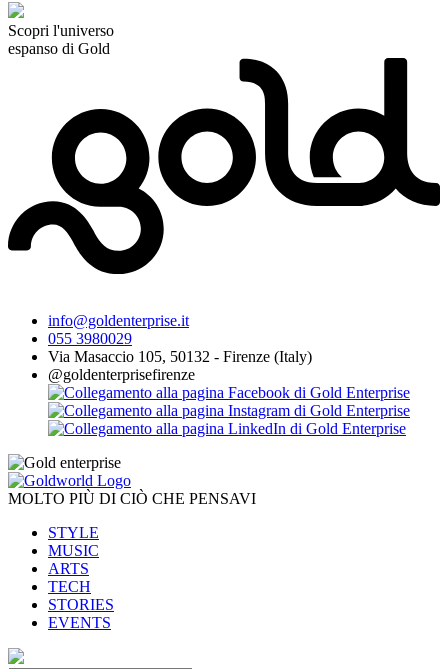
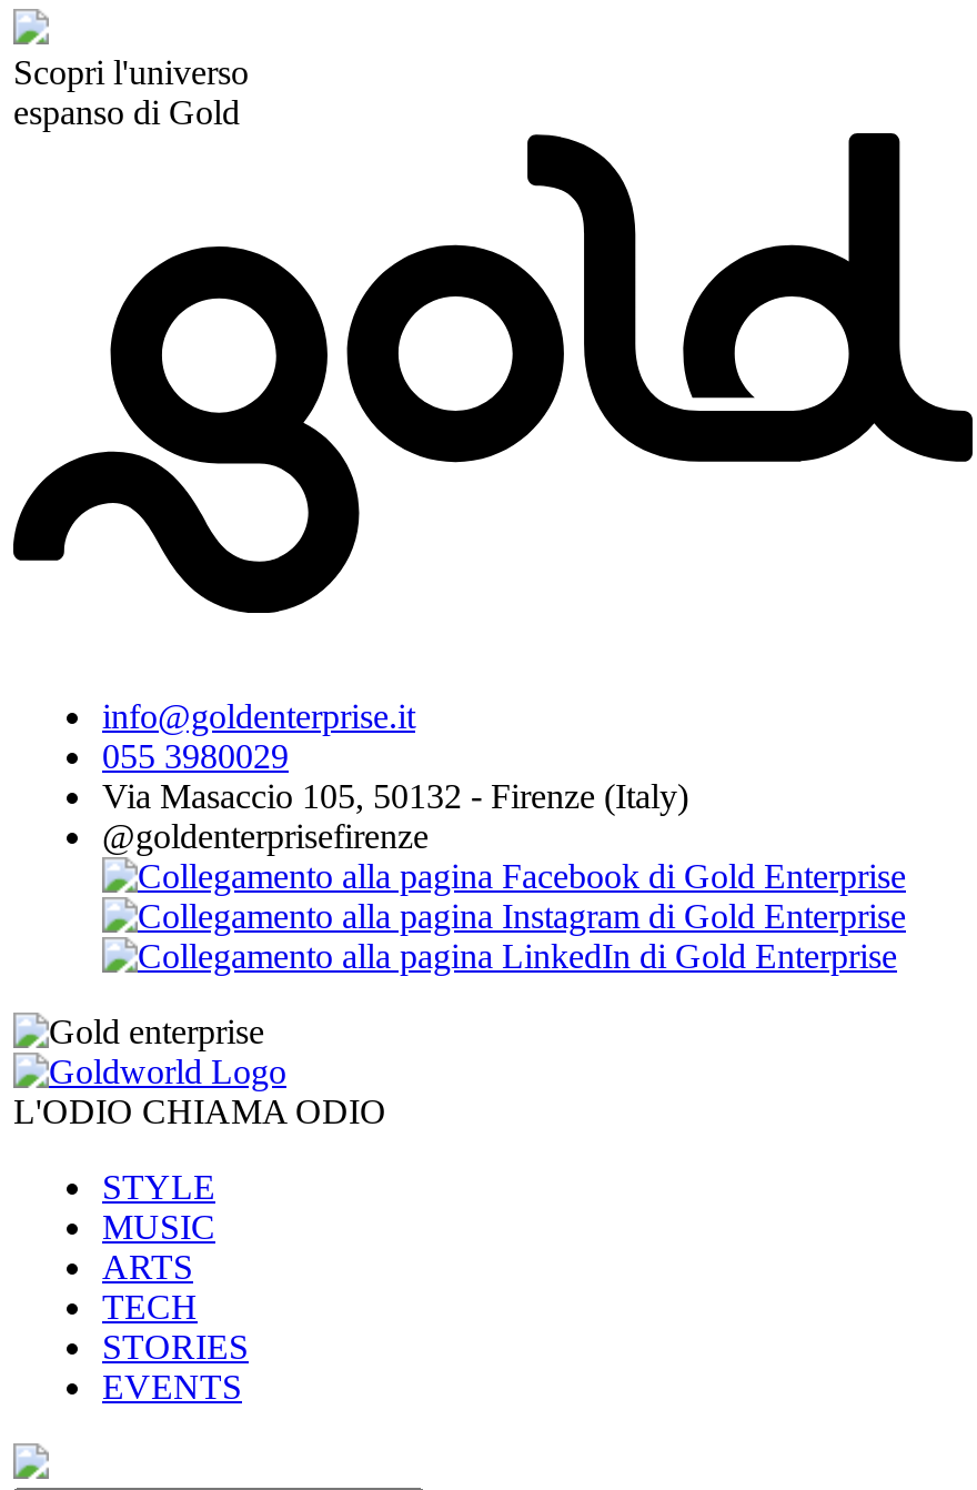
- MOLTO PIÙ DI CIÒ CHE PENSAVI
+ L'ODIO CHIAMA ODIO
